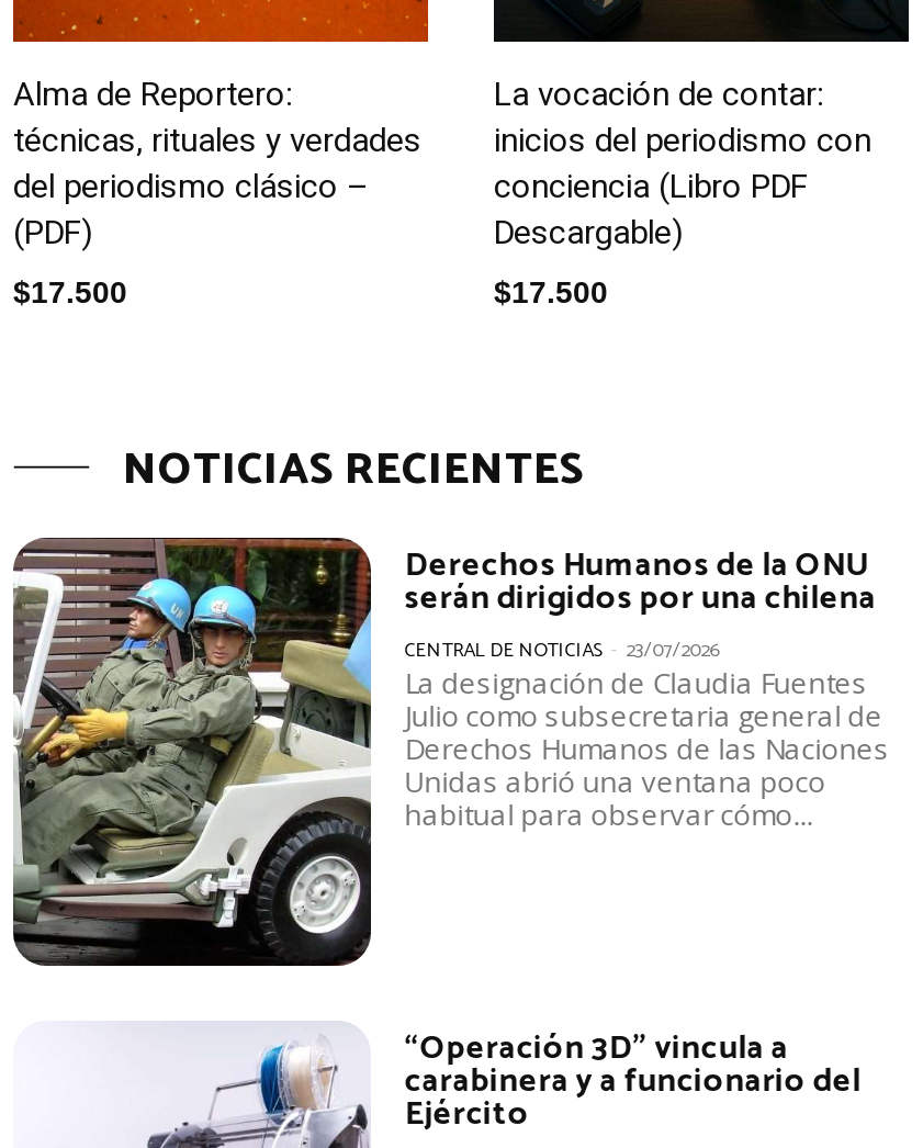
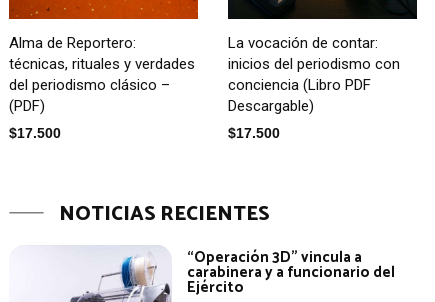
- [image]
- Derechos Humanos de la ONU
- serán dirigidos por una chilena
- CENTRAL DE NOTICIAS - 23/07/2026
- La designación de Claudia Fuentes
- Julio como subsecretaria general de
- Derechos Humanos de las Naciones
- Unidas abrió una ventana poco
- habitual para observar cómo...
